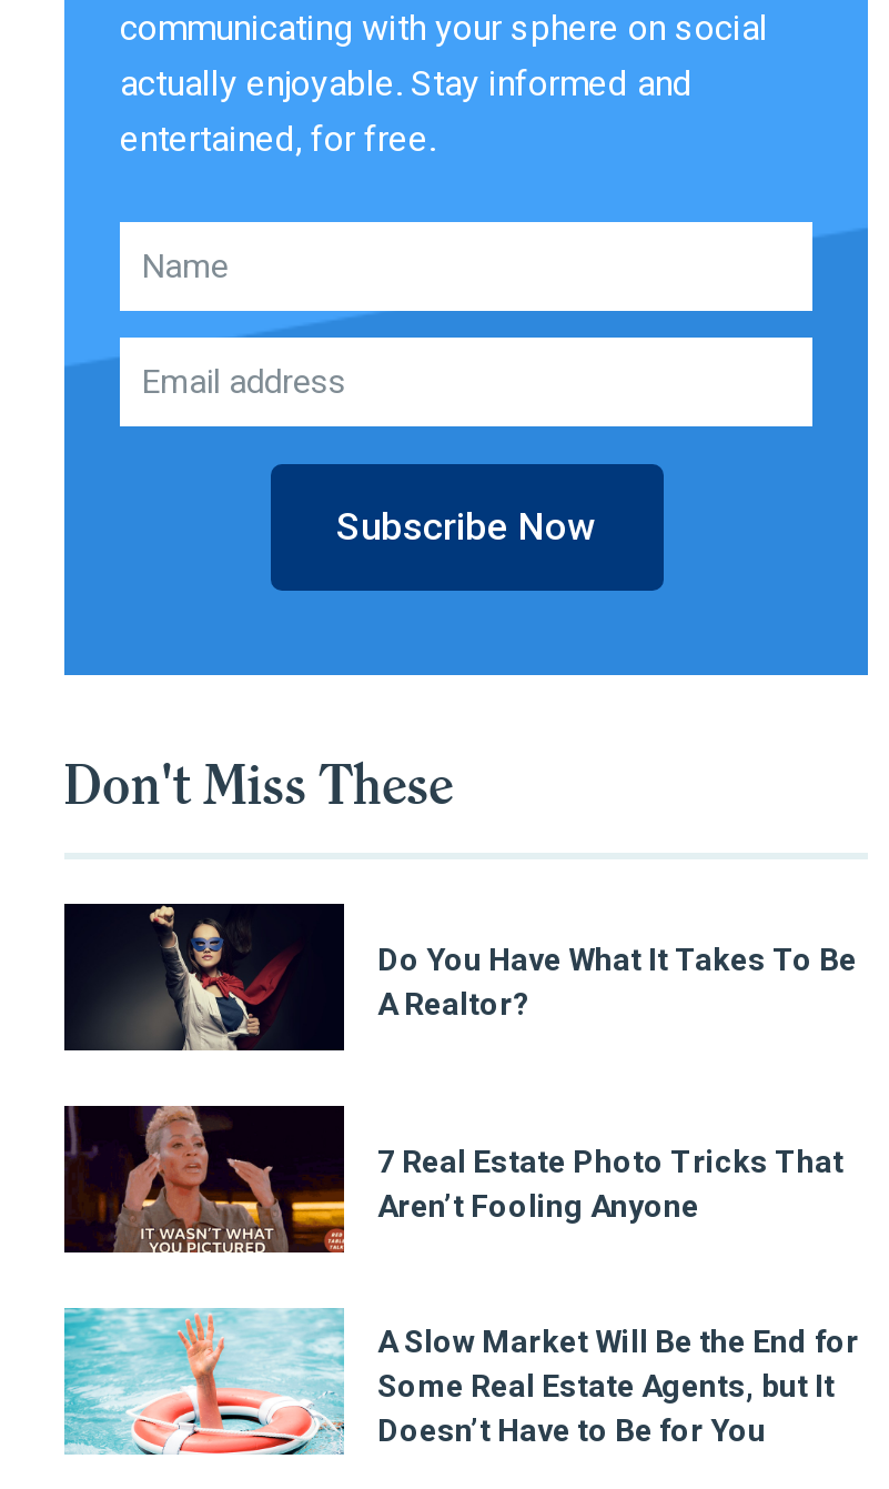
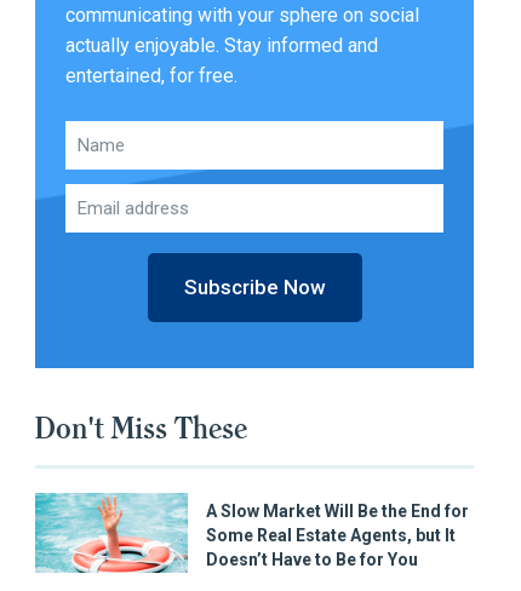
- [image]
- Do You Have What It Takes To Be
- A Realtor?

- [image]
- 7 Real Estate Photo Tricks That
- Aren’t Fooling Anyone
